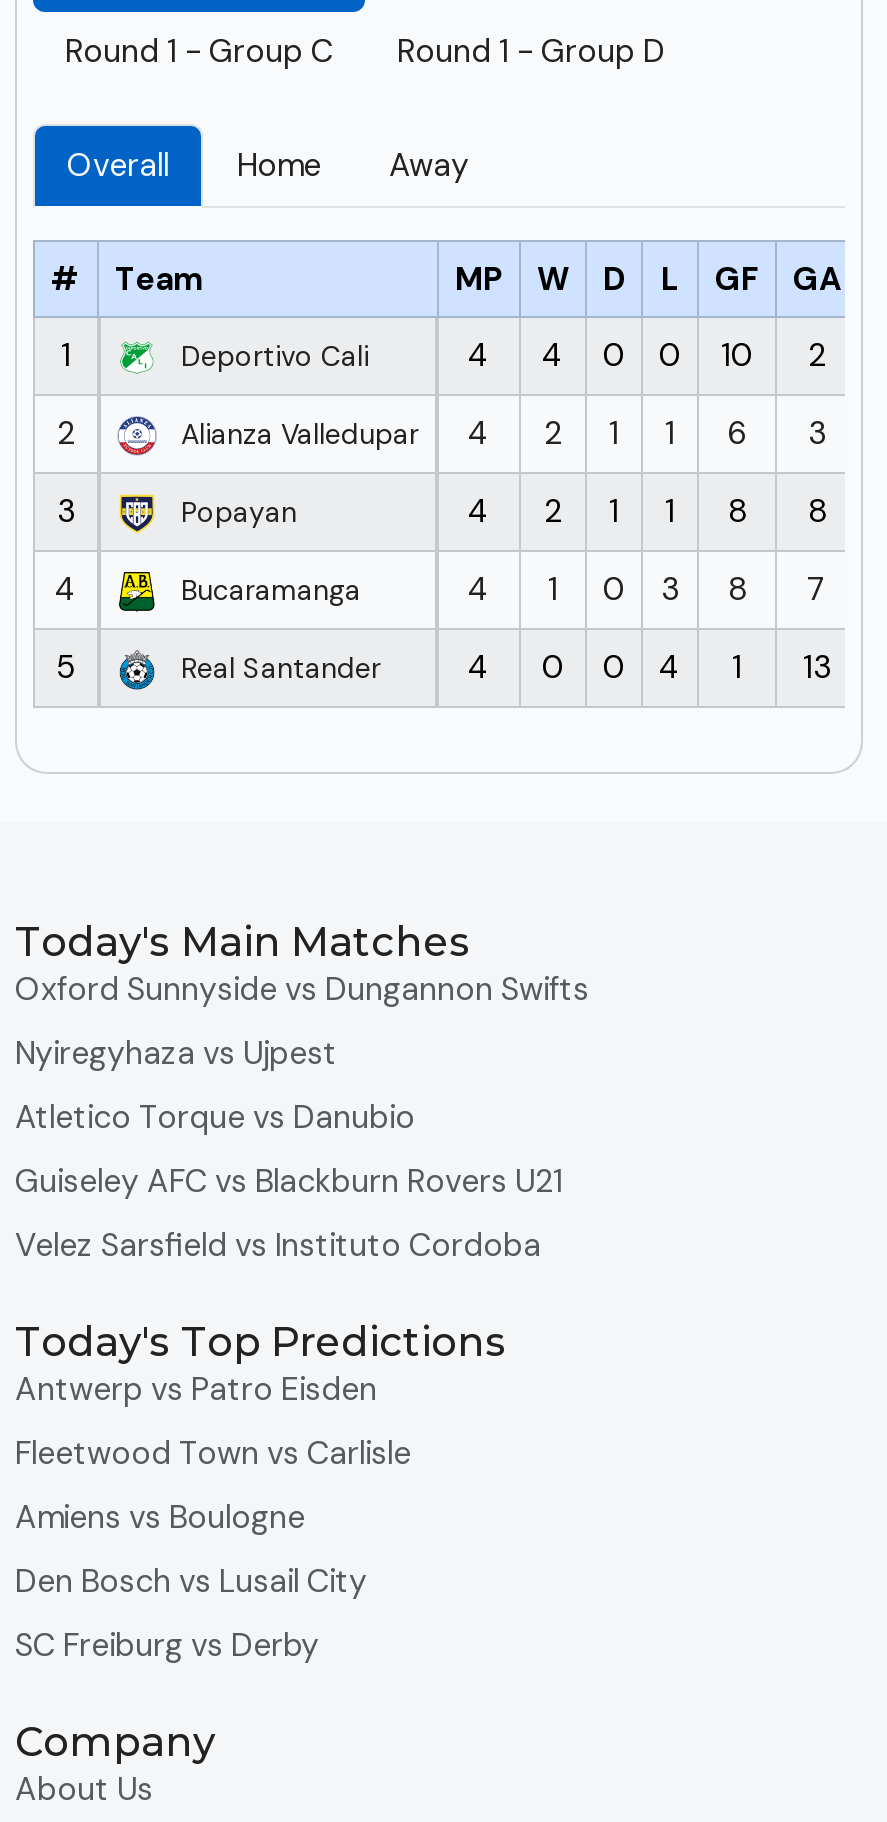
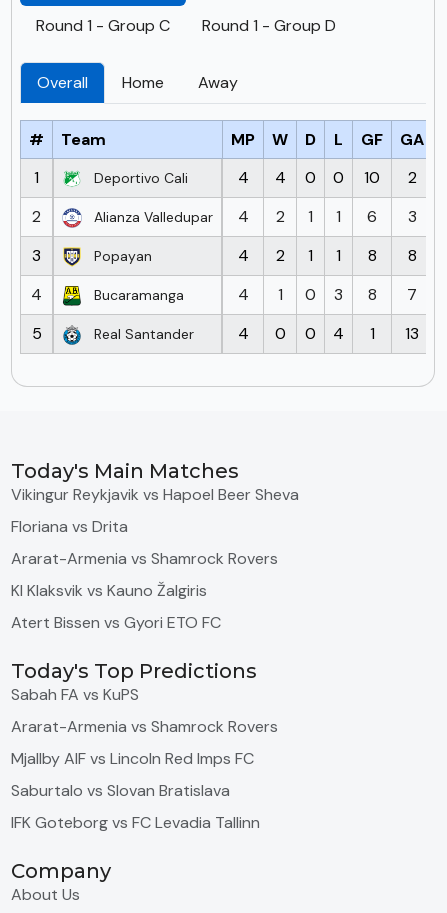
- Oxford Sunnyside vs Dungannon Swifts
+ Vikingur Reykjavik vs Hapoel Beer Sheva

- Nyiregyhaza vs Ujpest
+ Floriana vs Drita

- Atletico Torque vs Danubio
+ Ararat-Armenia vs Shamrock Rovers

- Guiseley AFC vs Blackburn Rovers U21
+ KI Klaksvik vs Kauno Žalgiris

- Velez Sarsfield vs Instituto Cordoba
+ Atert Bissen vs Gyori ETO FC

- Antwerp vs Patro Eisden
+ Sabah FA vs KuPS

- Fleetwood Town vs Carlisle
+ Ararat-Armenia vs Shamrock Rovers

- Amiens vs Boulogne
+ Mjallby AIF vs Lincoln Red Imps FC

- Den Bosch vs Lusail City
+ Saburtalo vs Slovan Bratislava

- SC Freiburg vs Derby
+ IFK Goteborg vs FC Levadia Tallinn
